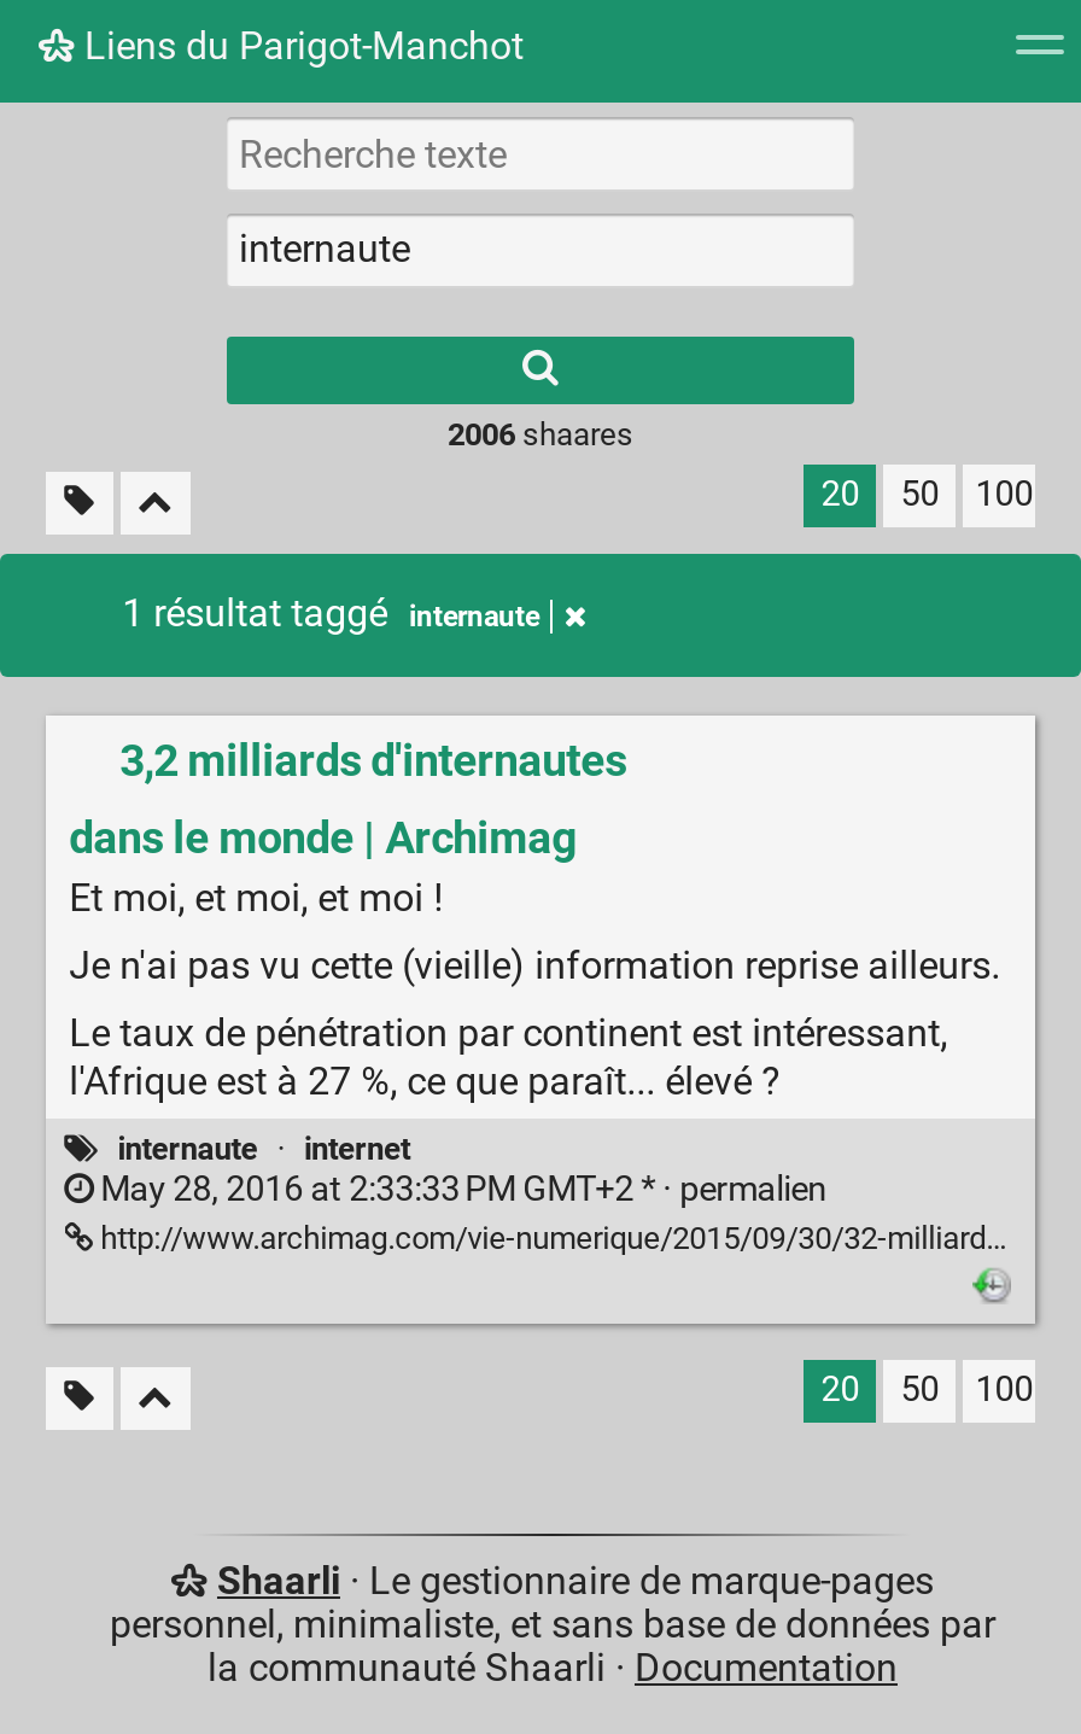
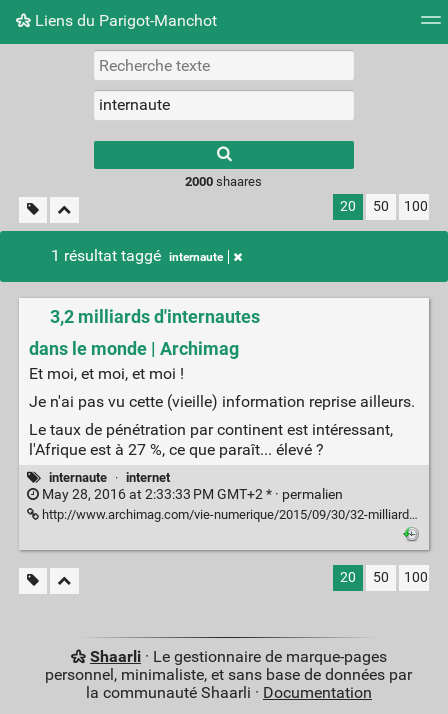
- 2006 shaares
+ 2000 shaares
